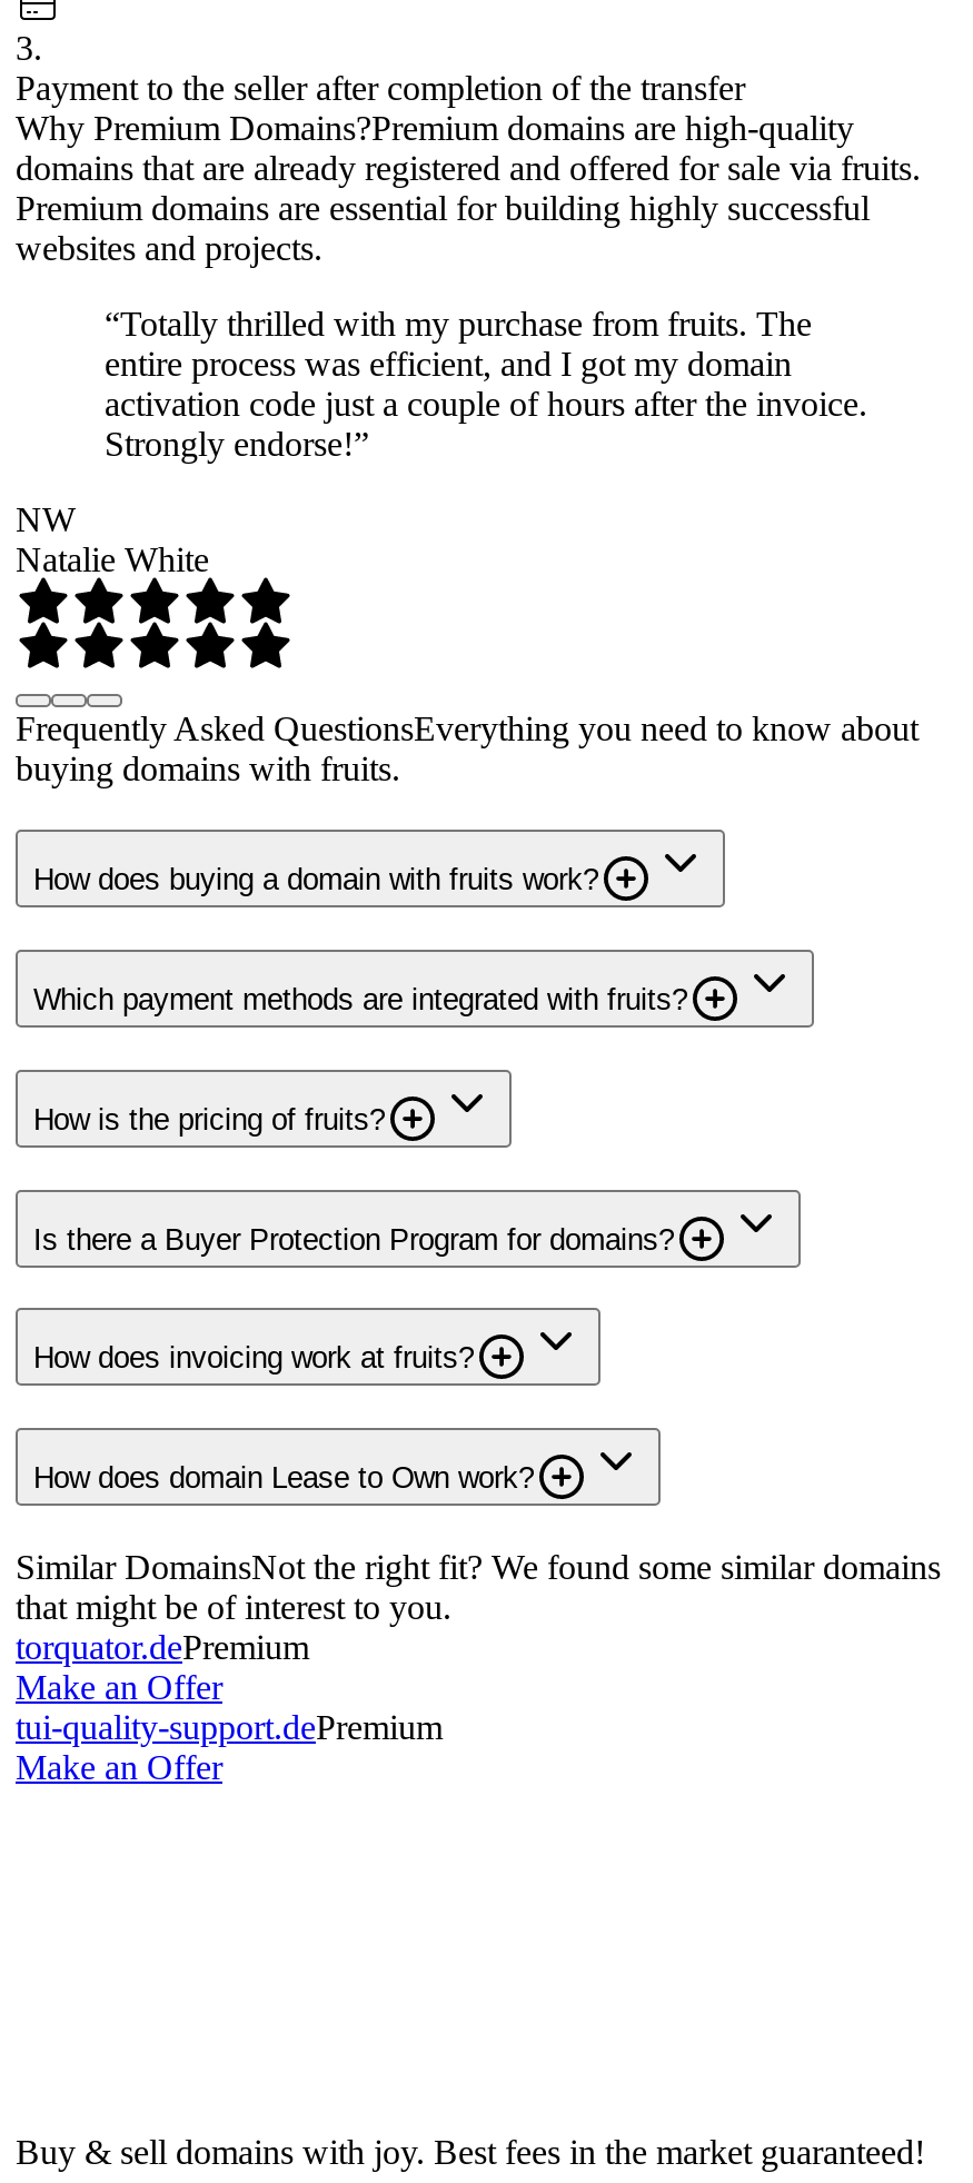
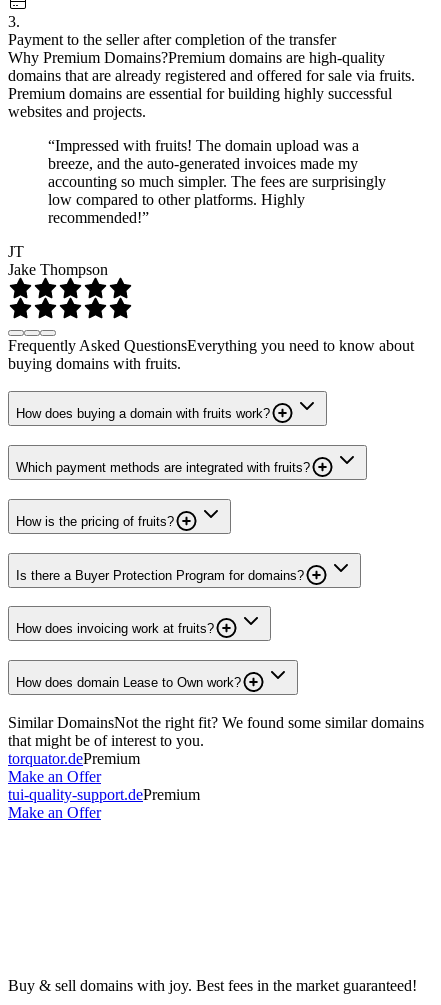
- “Totally thrilled with my purchase from fruits. The
- entire process was efficient, and I got my domain
- activation code just a couple of hours after the invoice.
- Strongly endorse!”
+ “Impressed with fruits! The domain upload was a
+ breeze, and the auto-generated invoices made my
+ accounting so much simpler. The fees are surprisingly
+ low compared to other platforms. Highly
+ recommended!”

- NW
- Natalie White
+ JT
+ Jake Thompson
